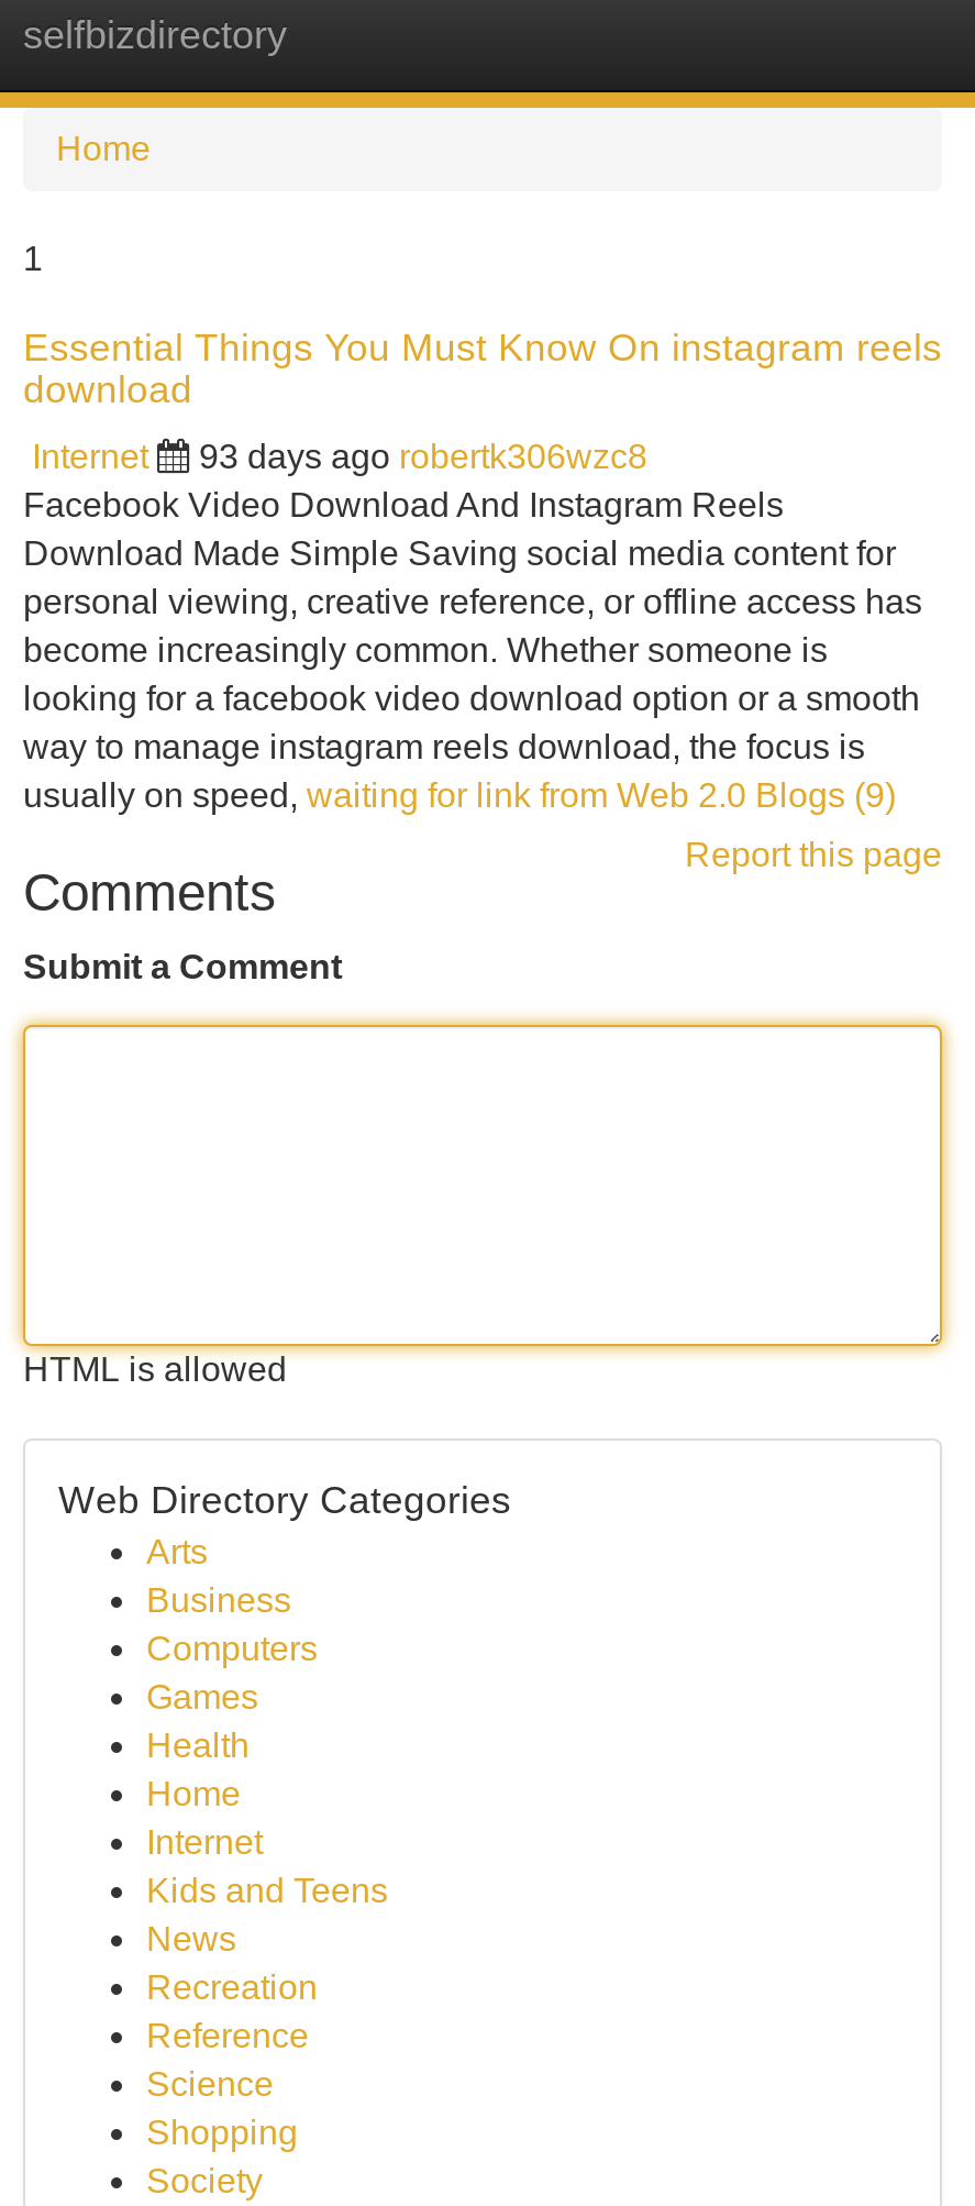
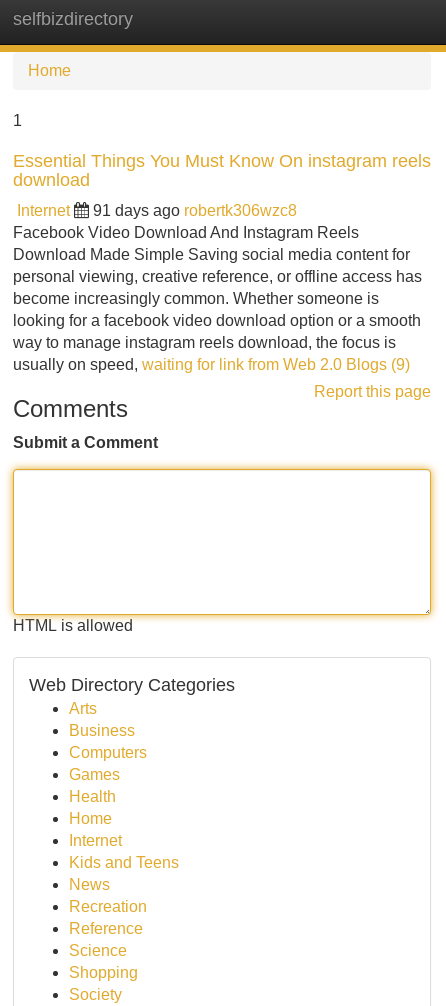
- 93 days ago robertk306wzc8
+ 91 days ago robertk306wzc8
